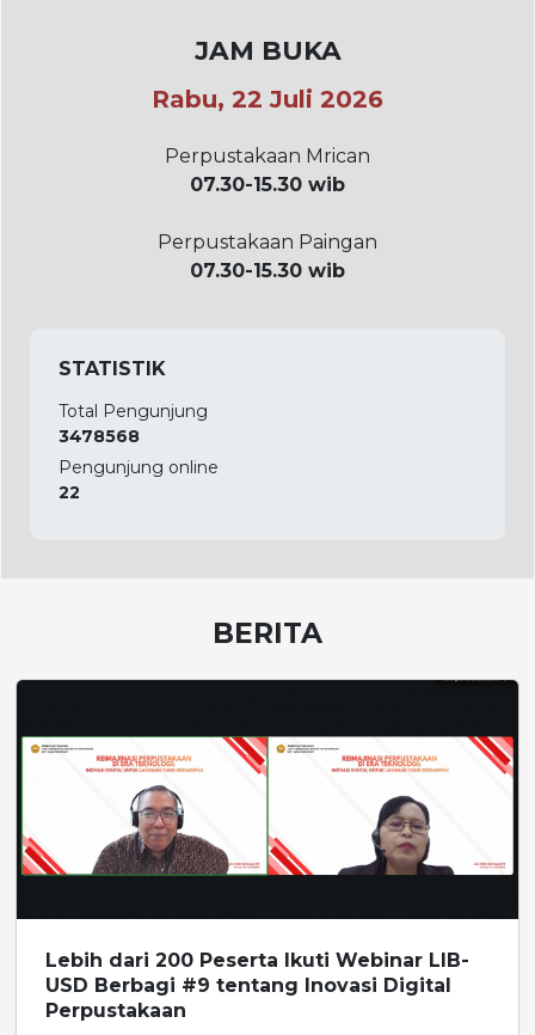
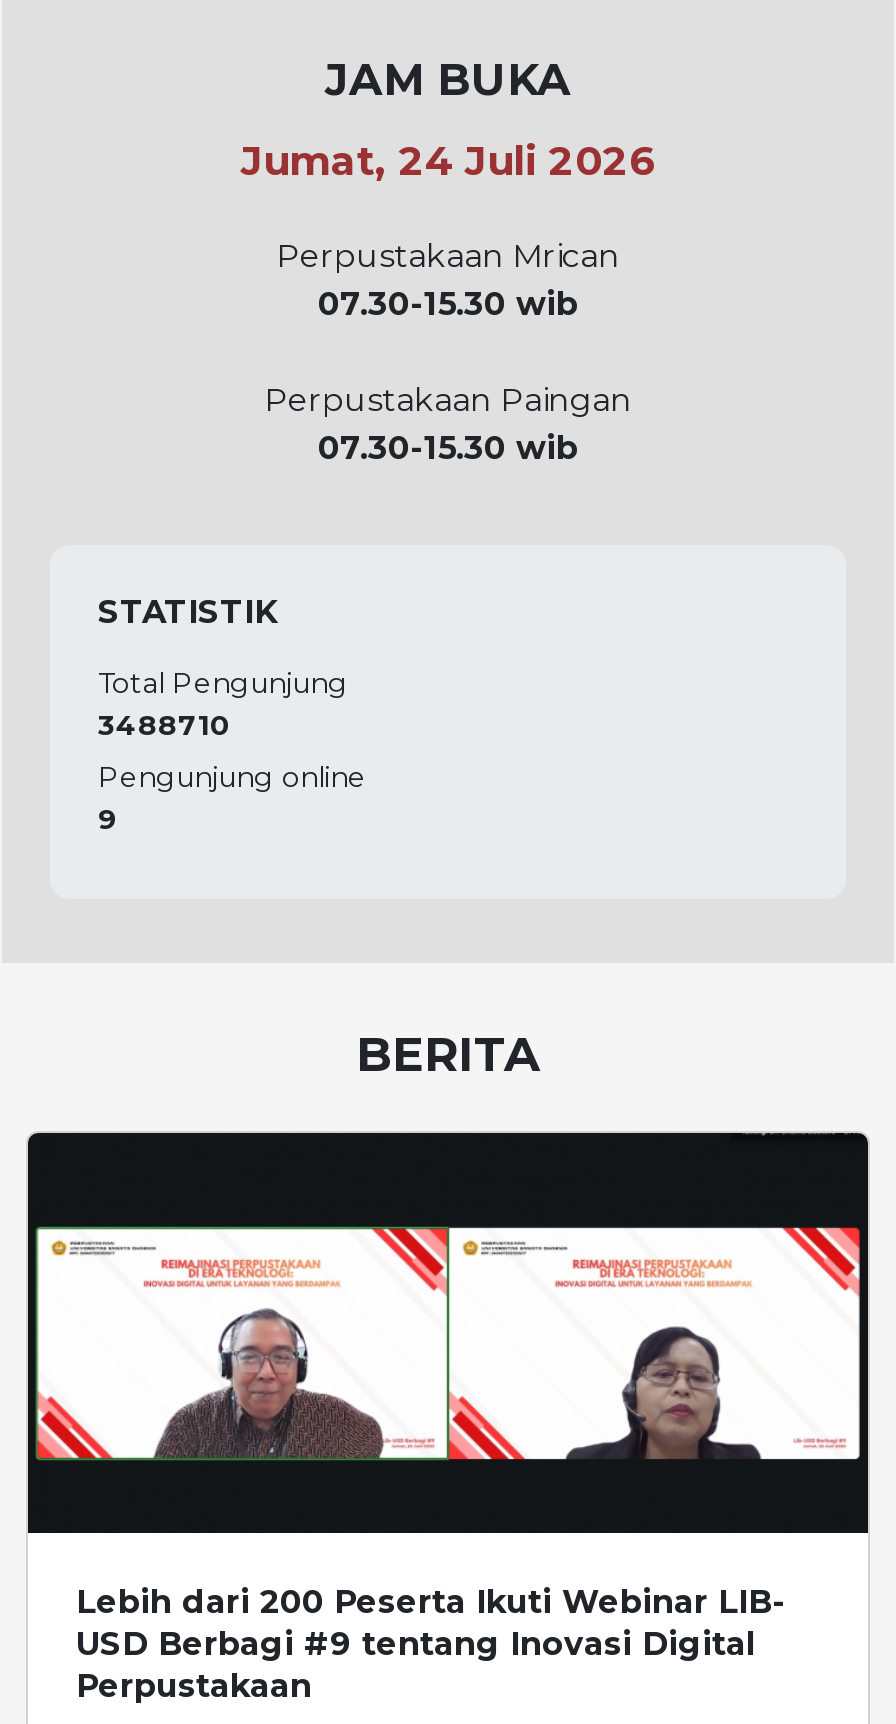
- Rabu, 22 Juli 2026
+ Jumat, 24 Juli 2026

- 3478568
+ 3488710

- 22
+ 9
